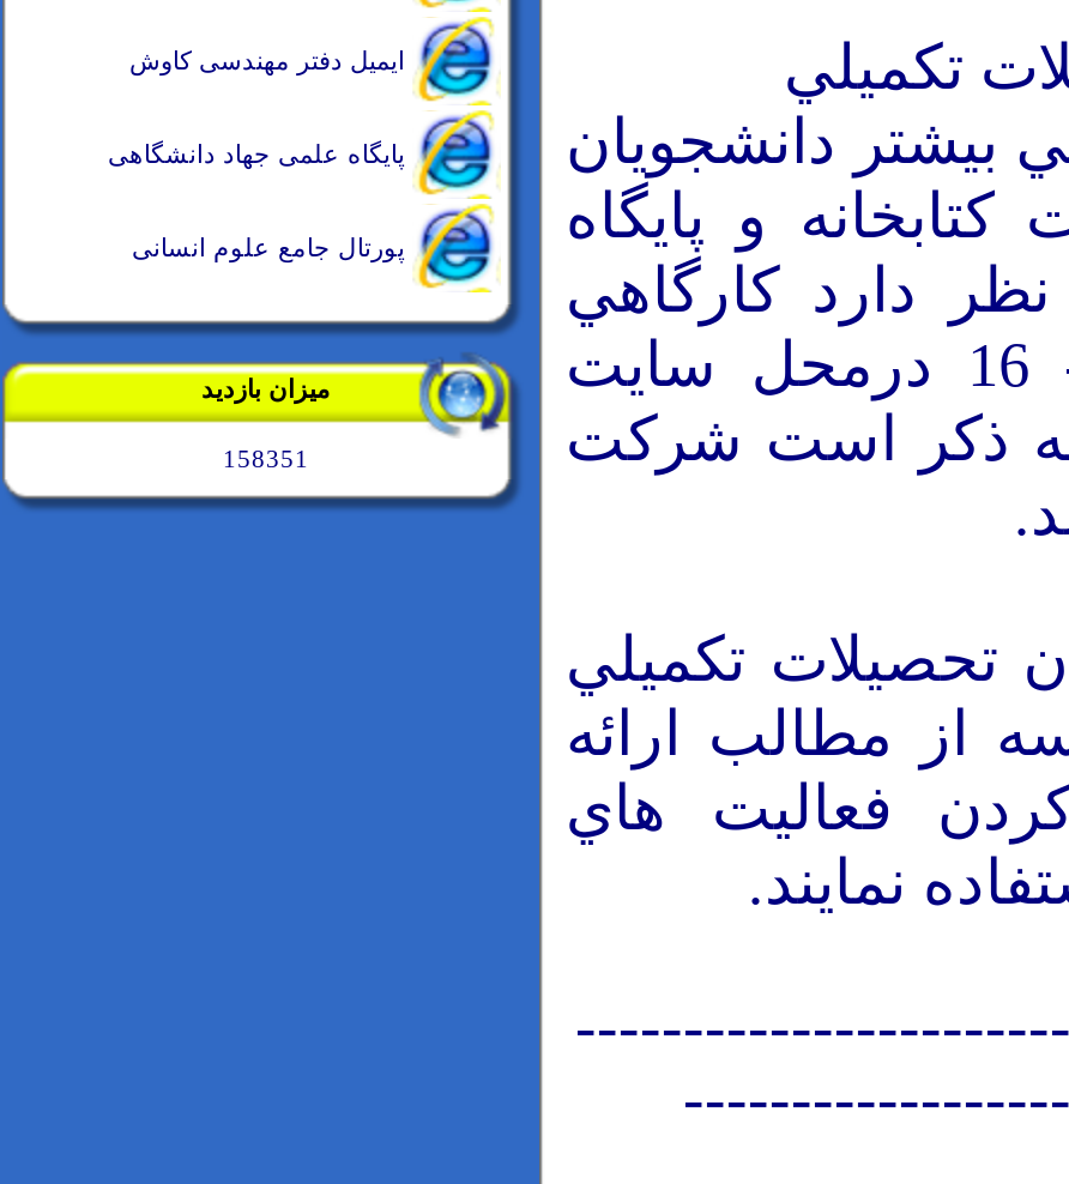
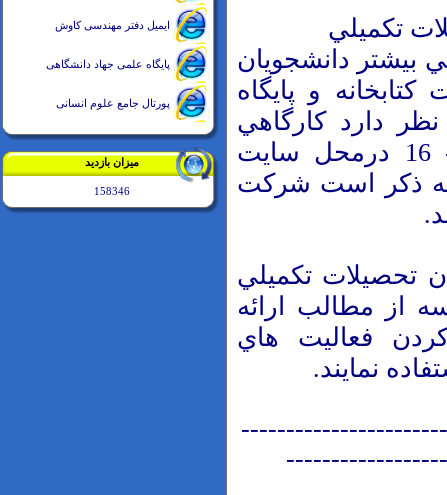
- 158351
+ 158346
